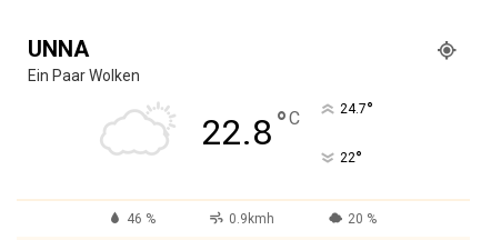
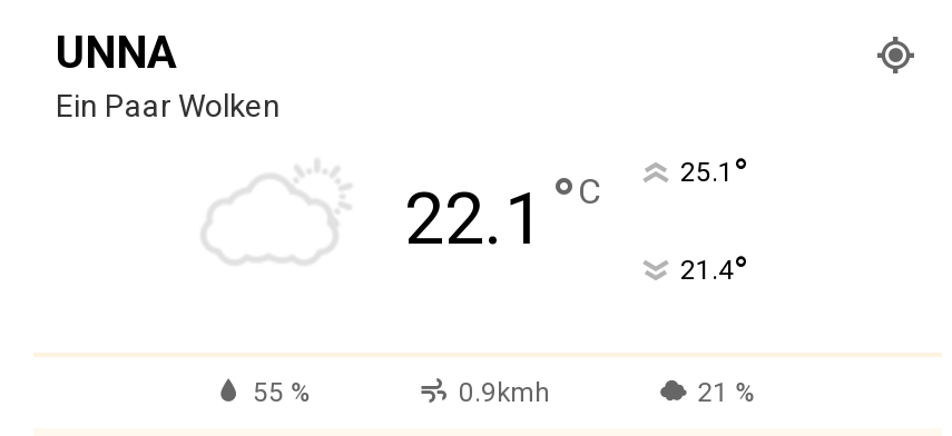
- 24.7 °
+ 25.1 °

- 22.8 ° C
+ 22.1 ° C

- 22°
+ 21.4°

- 46 %
+ 55 %

- 20 %
+ 21 %
